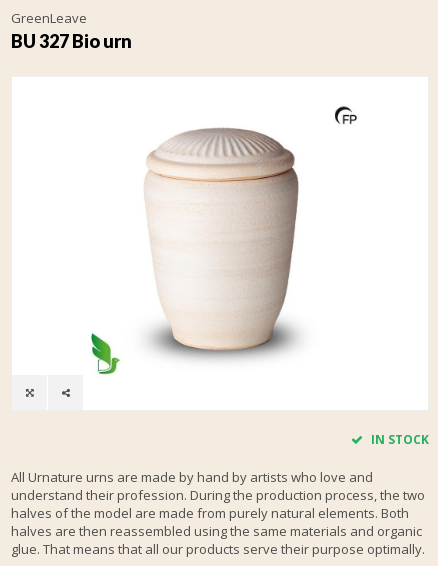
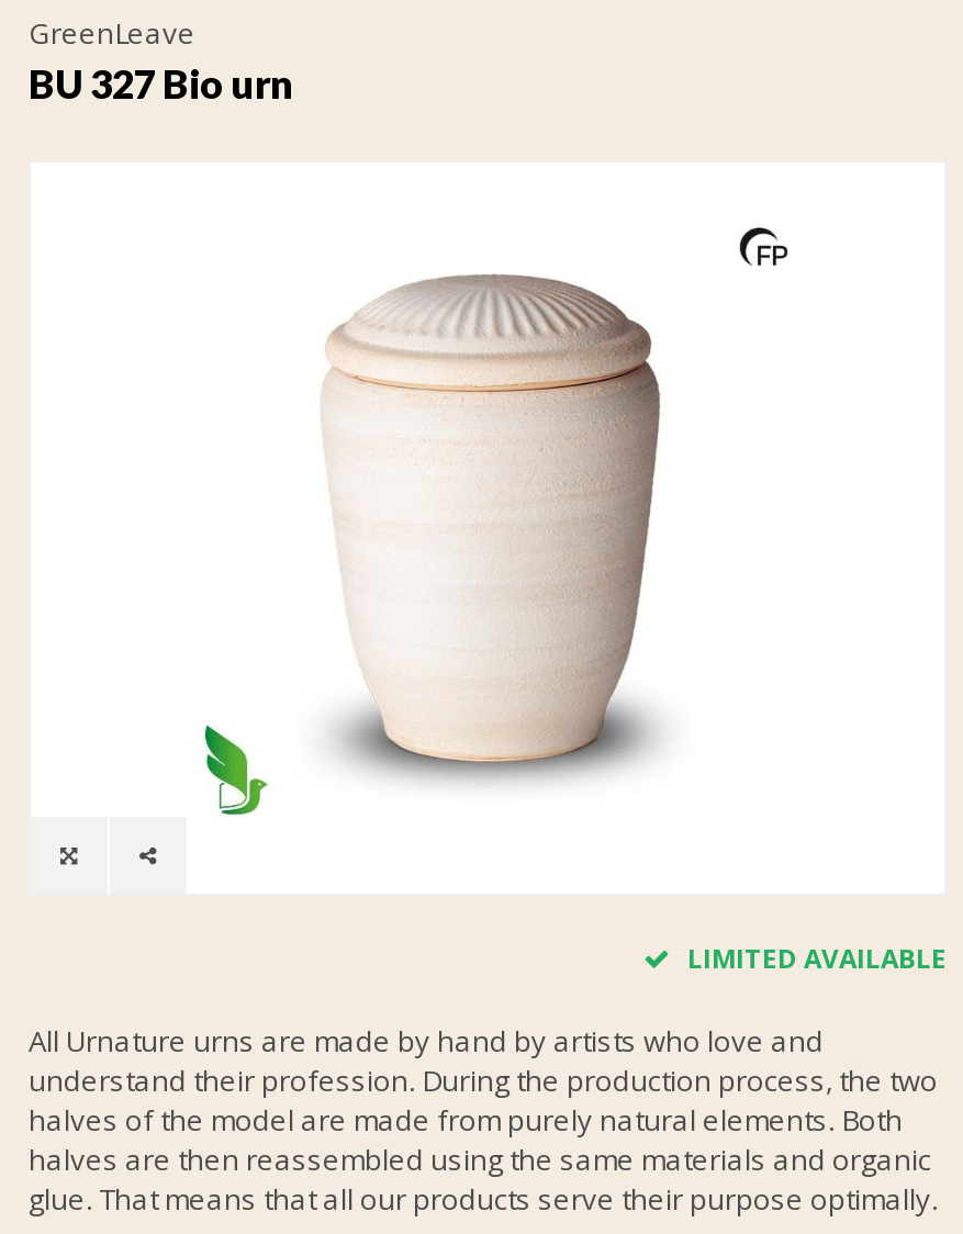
- IN STOCK
+ LIMITED AVAILABLE
